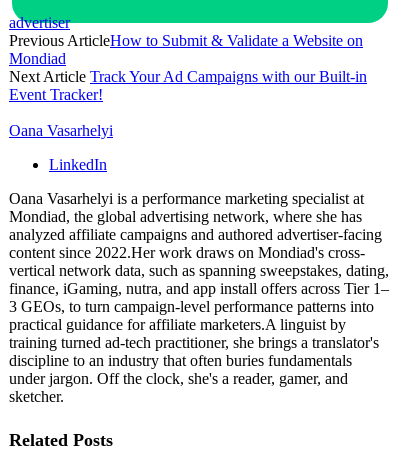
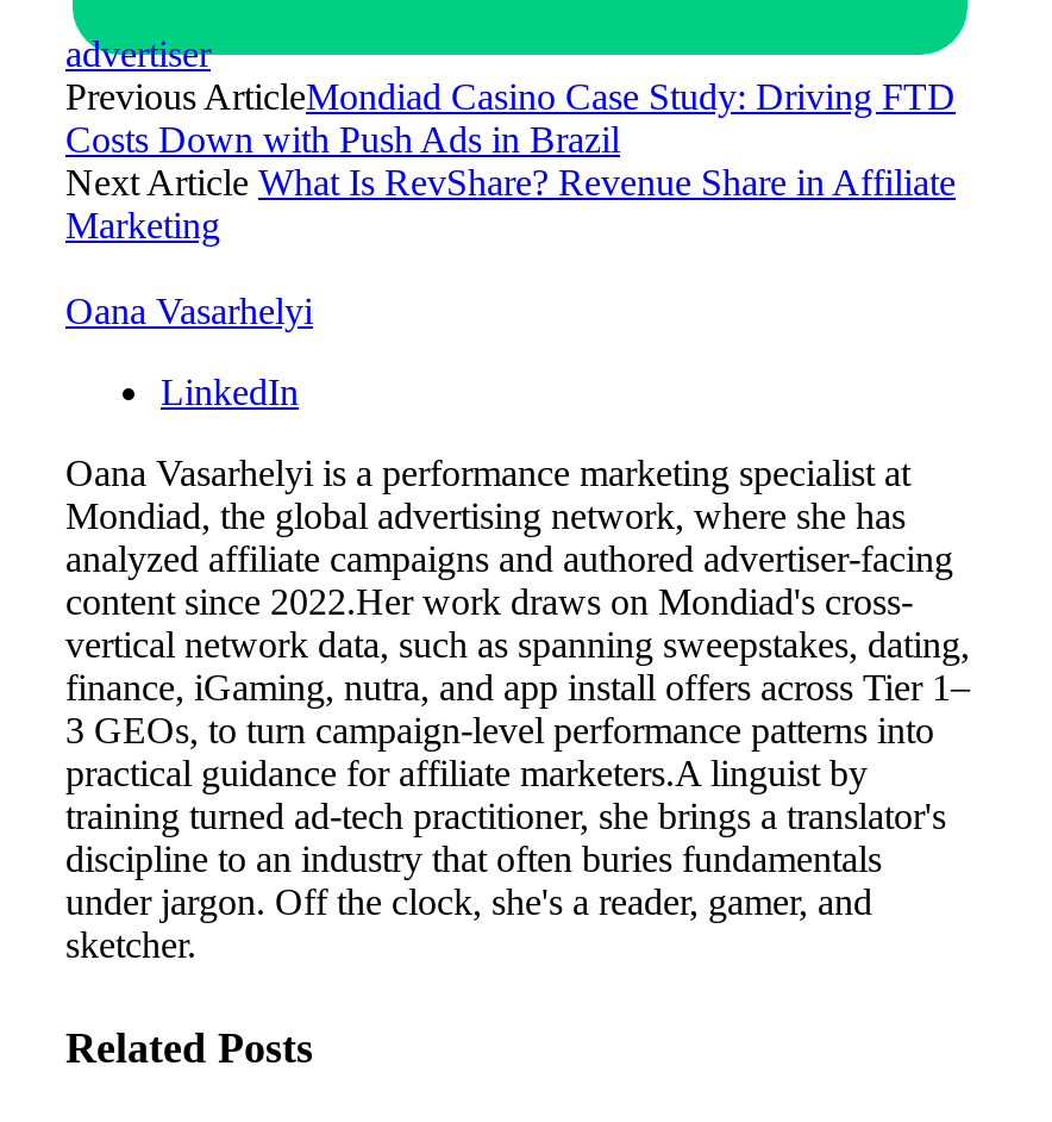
- Previous ArticleHow to Submit & Validate a Website on
- Mondiad
- Next Article Track Your Ad Campaigns with our Built-in
- Event Tracker!
+ Previous ArticleMondiad Casino Case Study: Driving FTD
+ Costs Down with Push Ads in Brazil
+ Next Article What Is RevShare? Revenue Share in Affiliate
+ Marketing
